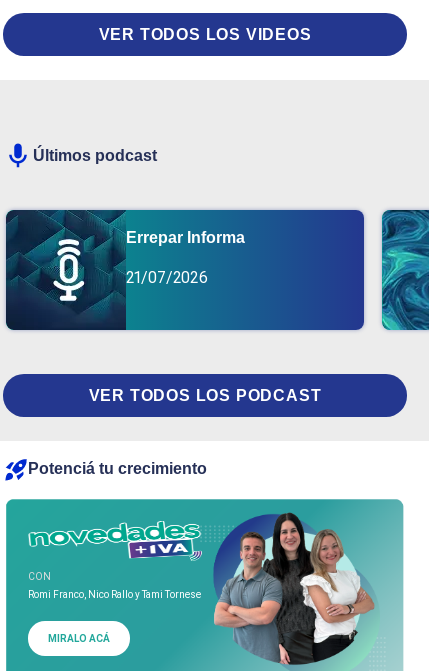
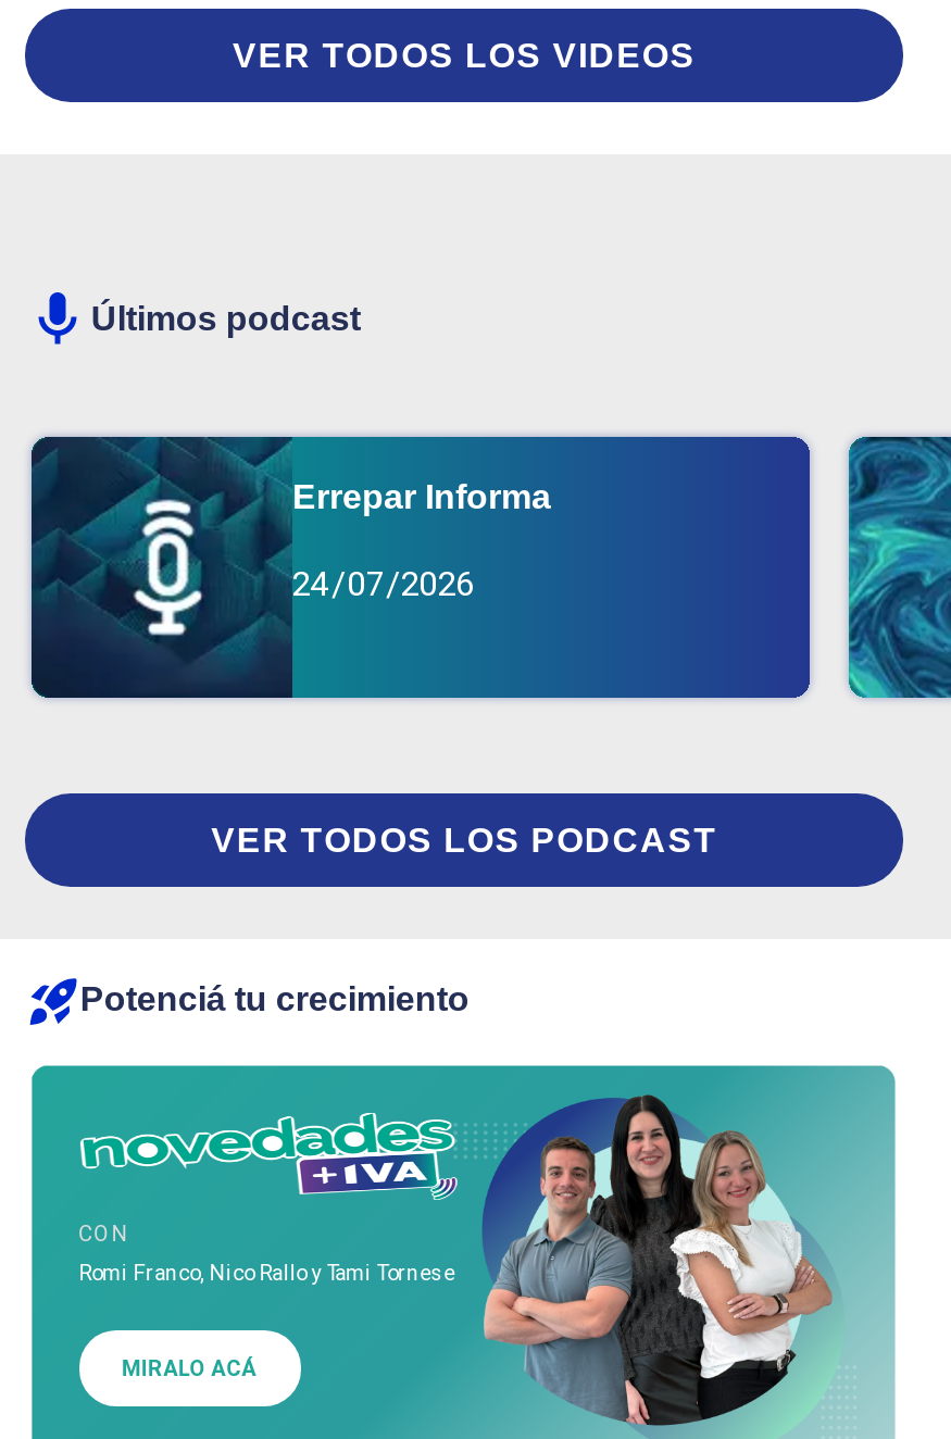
- 21/07/2026
+ 24/07/2026
